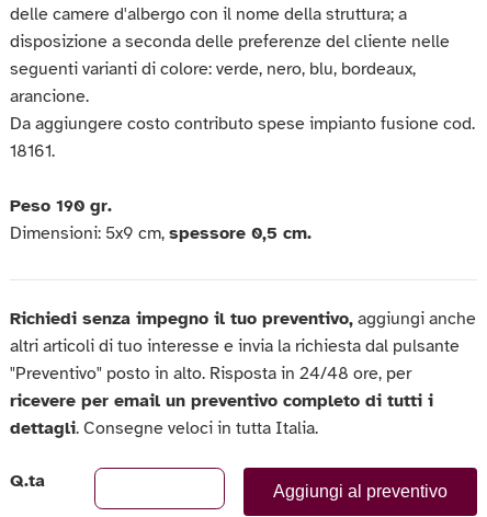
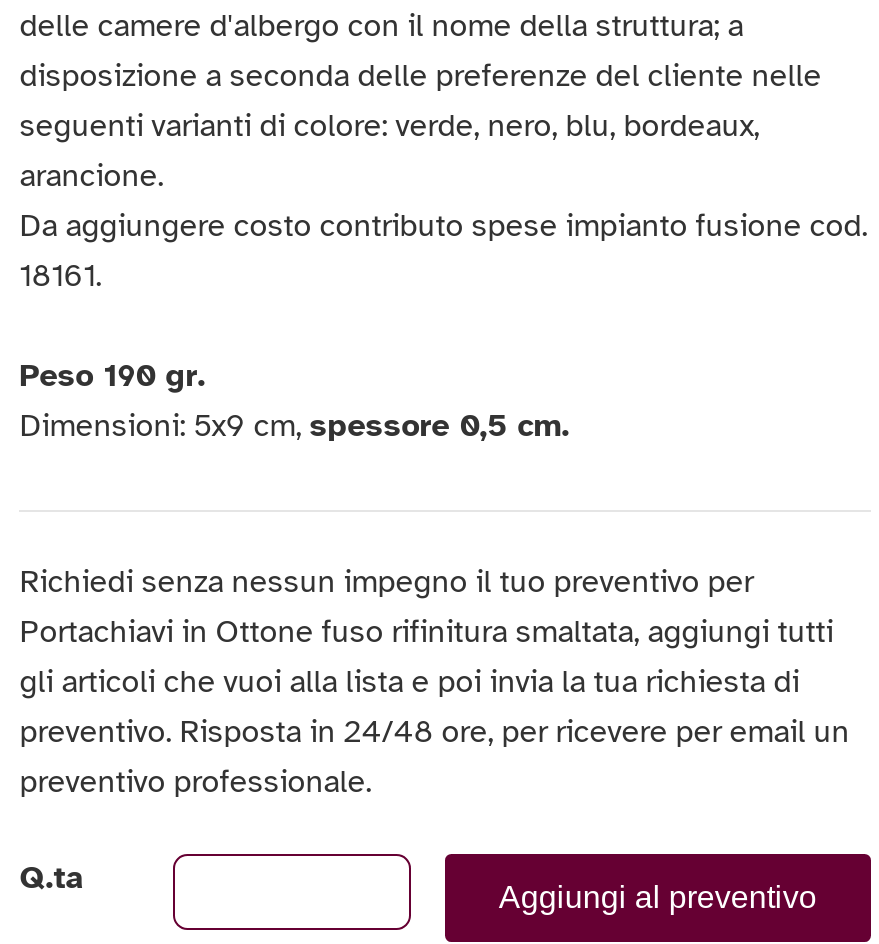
- Richiedi senza impegno il tuo preventivo, aggiungi anche
- altri articoli di tuo interesse e invia la richiesta dal pulsante
- "Preventivo" posto in alto. Risposta in 24/48 ore, per
- ricevere per email un preventivo completo di tutti i
- dettagli. Consegne veloci in tutta Italia.
+ Richiedi senza nessun impegno il tuo preventivo per
+ Portachiavi in Ottone fuso rifinitura smaltata, aggiungi tutti
+ gli articoli che vuoi alla lista e poi invia la tua richiesta di
+ preventivo. Risposta in 24/48 ore, per ricevere per email un
+ preventivo professionale.
